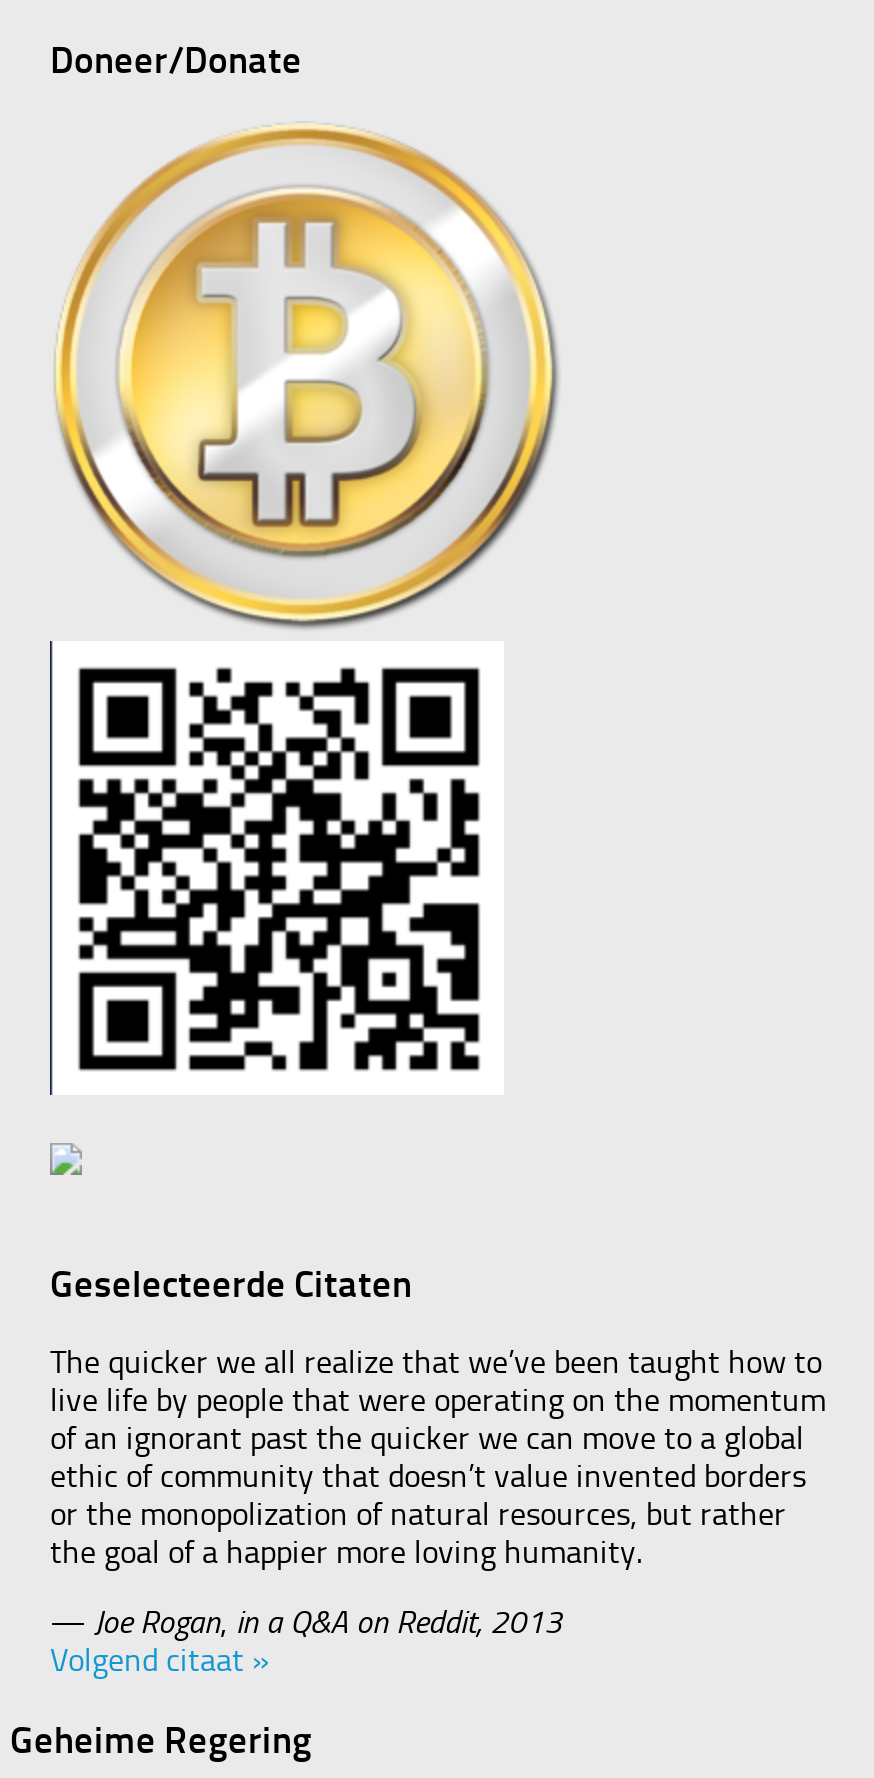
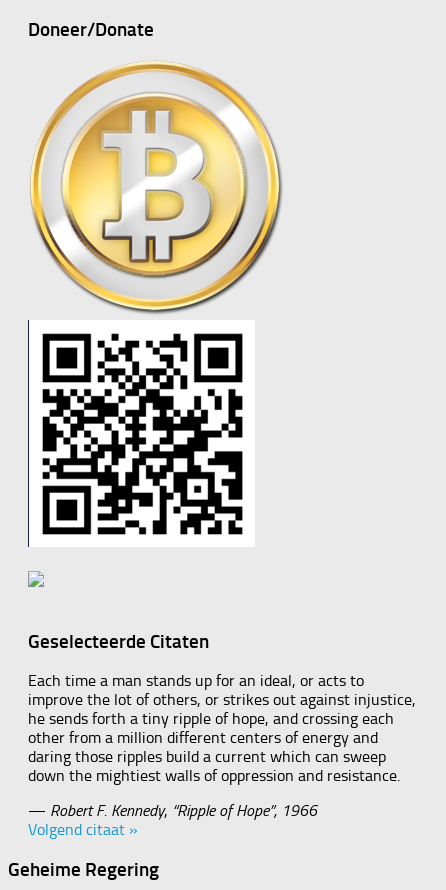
- The quicker we all realize that we’ve been taught how to
- live life by people that were operating on the momentum
- of an ignorant past the quicker we can move to a global
- ethic of community that doesn’t value invented borders
- or the monopolization of natural resources, but rather
- the goal of a happier more loving humanity.
+ Each time a man stands up for an ideal, or acts to
+ improve the lot of others, or strikes out against injustice,
+ he sends forth a tiny ripple of hope, and crossing each
+ other from a million different centers of energy and
+ daring those ripples build a current which can sweep
+ down the mightiest walls of oppression and resistance.

- — Joe Rogan, in a Q&A on Reddit, 2013
+ — Robert F. Kennedy, “Ripple of Hope”, 1966
